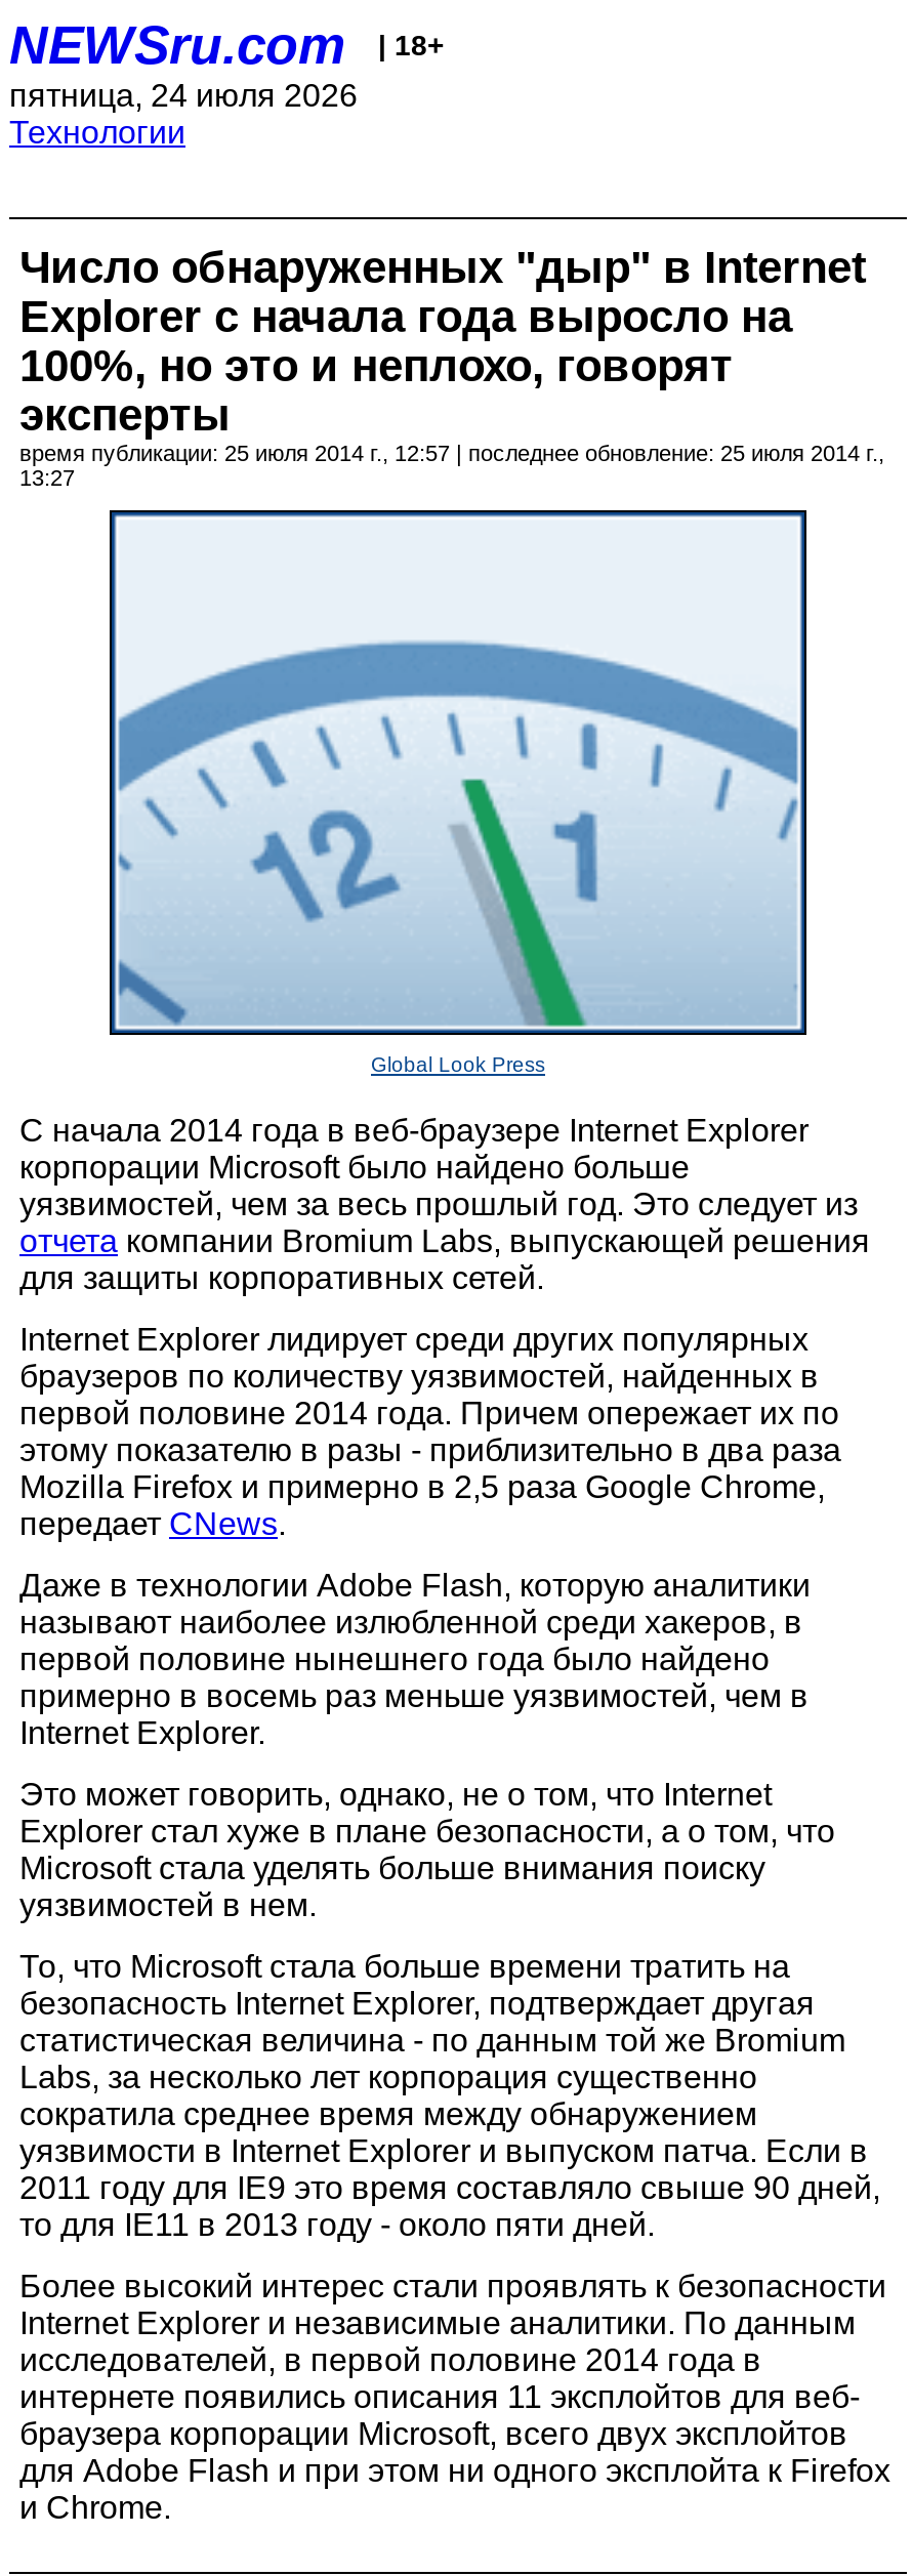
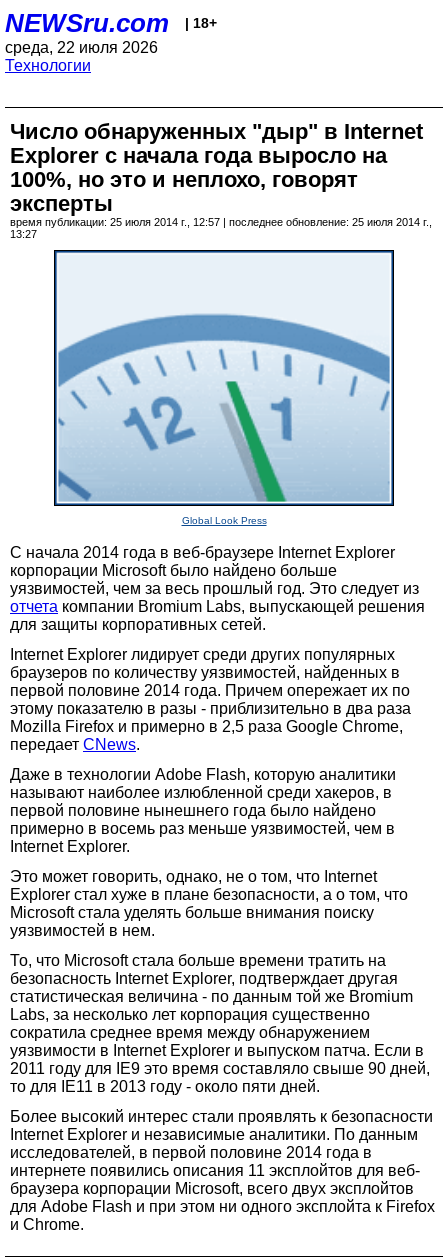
- пятница, 24 июля 2026
+ среда, 22 июля 2026
